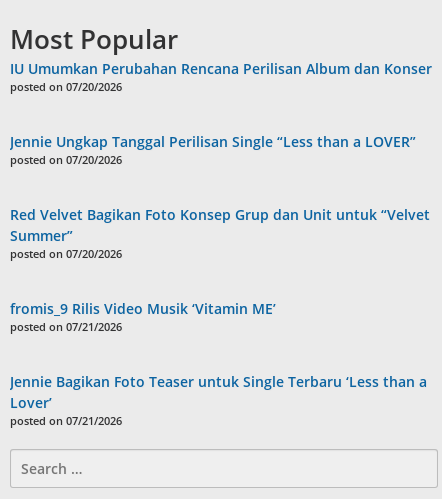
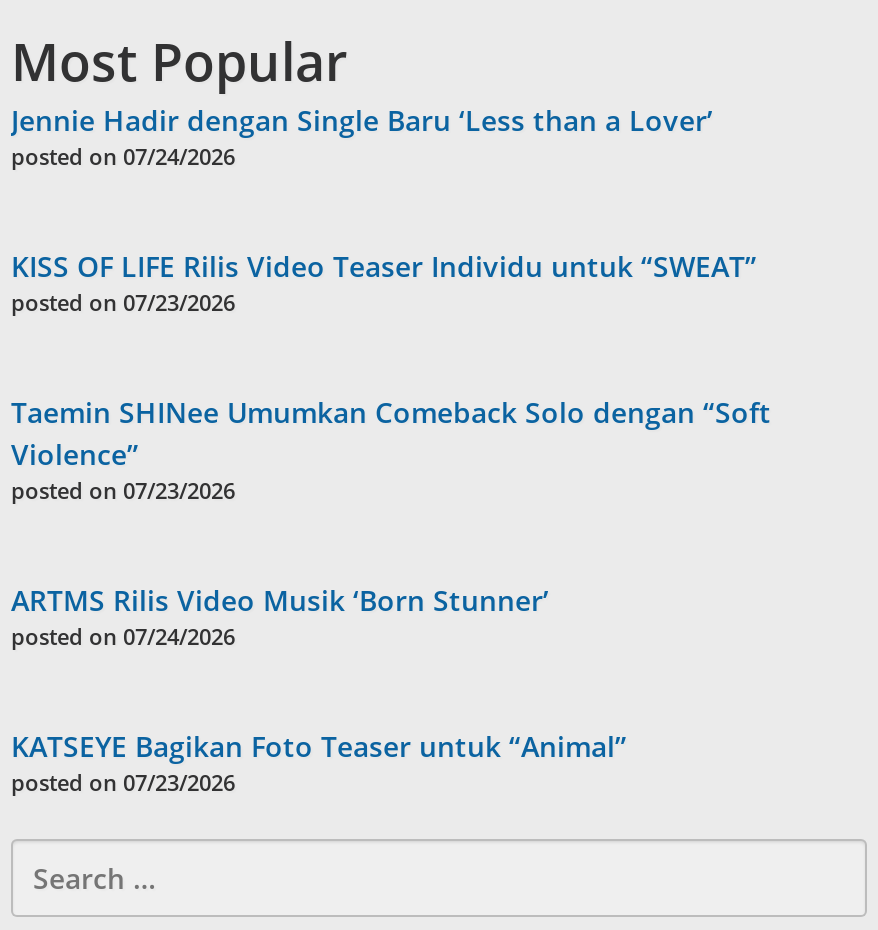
- IU Umumkan Perubahan Rencana Perilisan Album dan Konser
- posted on 07/20/2026
+ Jennie Hadir dengan Single Baru ‘Less than a Lover’
+ posted on 07/24/2026

- Jennie Ungkap Tanggal Perilisan Single “Less than a LOVER”
- posted on 07/20/2026
+ KISS OF LIFE Rilis Video Teaser Individu untuk “SWEAT”
+ posted on 07/23/2026

- Red Velvet Bagikan Foto Konsep Grup dan Unit untuk “Velvet
- Summer”
- posted on 07/20/2026
+ Taemin SHINee Umumkan Comeback Solo dengan “Soft
+ Violence”
+ posted on 07/23/2026

- fromis_9 Rilis Video Musik ‘Vitamin ME’
- posted on 07/21/2026
+ ARTMS Rilis Video Musik ‘Born Stunner’
+ posted on 07/24/2026

- Jennie Bagikan Foto Teaser untuk Single Terbaru ‘Less than a
- Lover’
- posted on 07/21/2026
+ KATSEYE Bagikan Foto Teaser untuk “Animal”
+ posted on 07/23/2026
